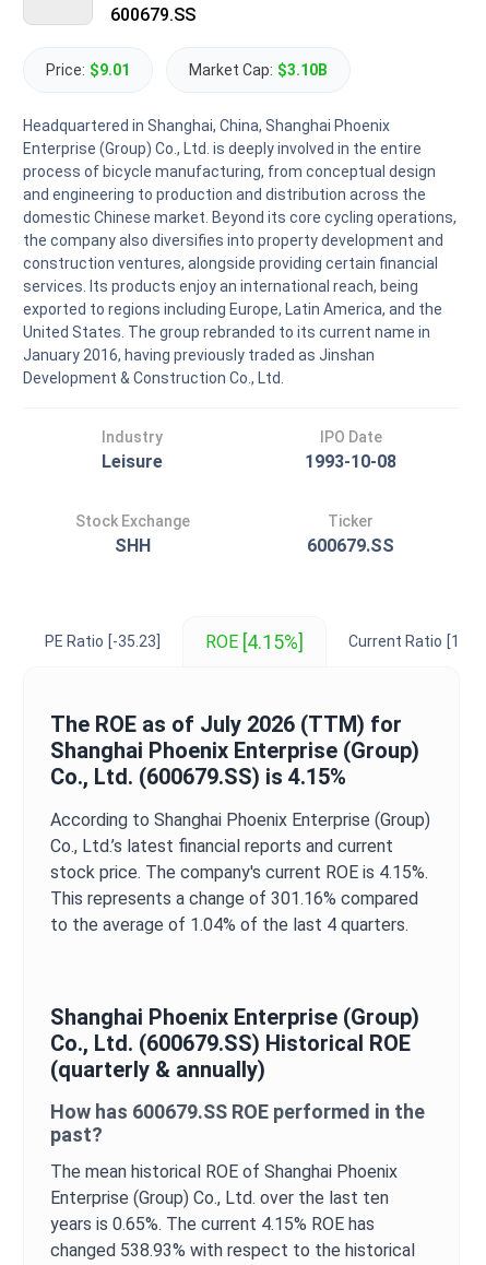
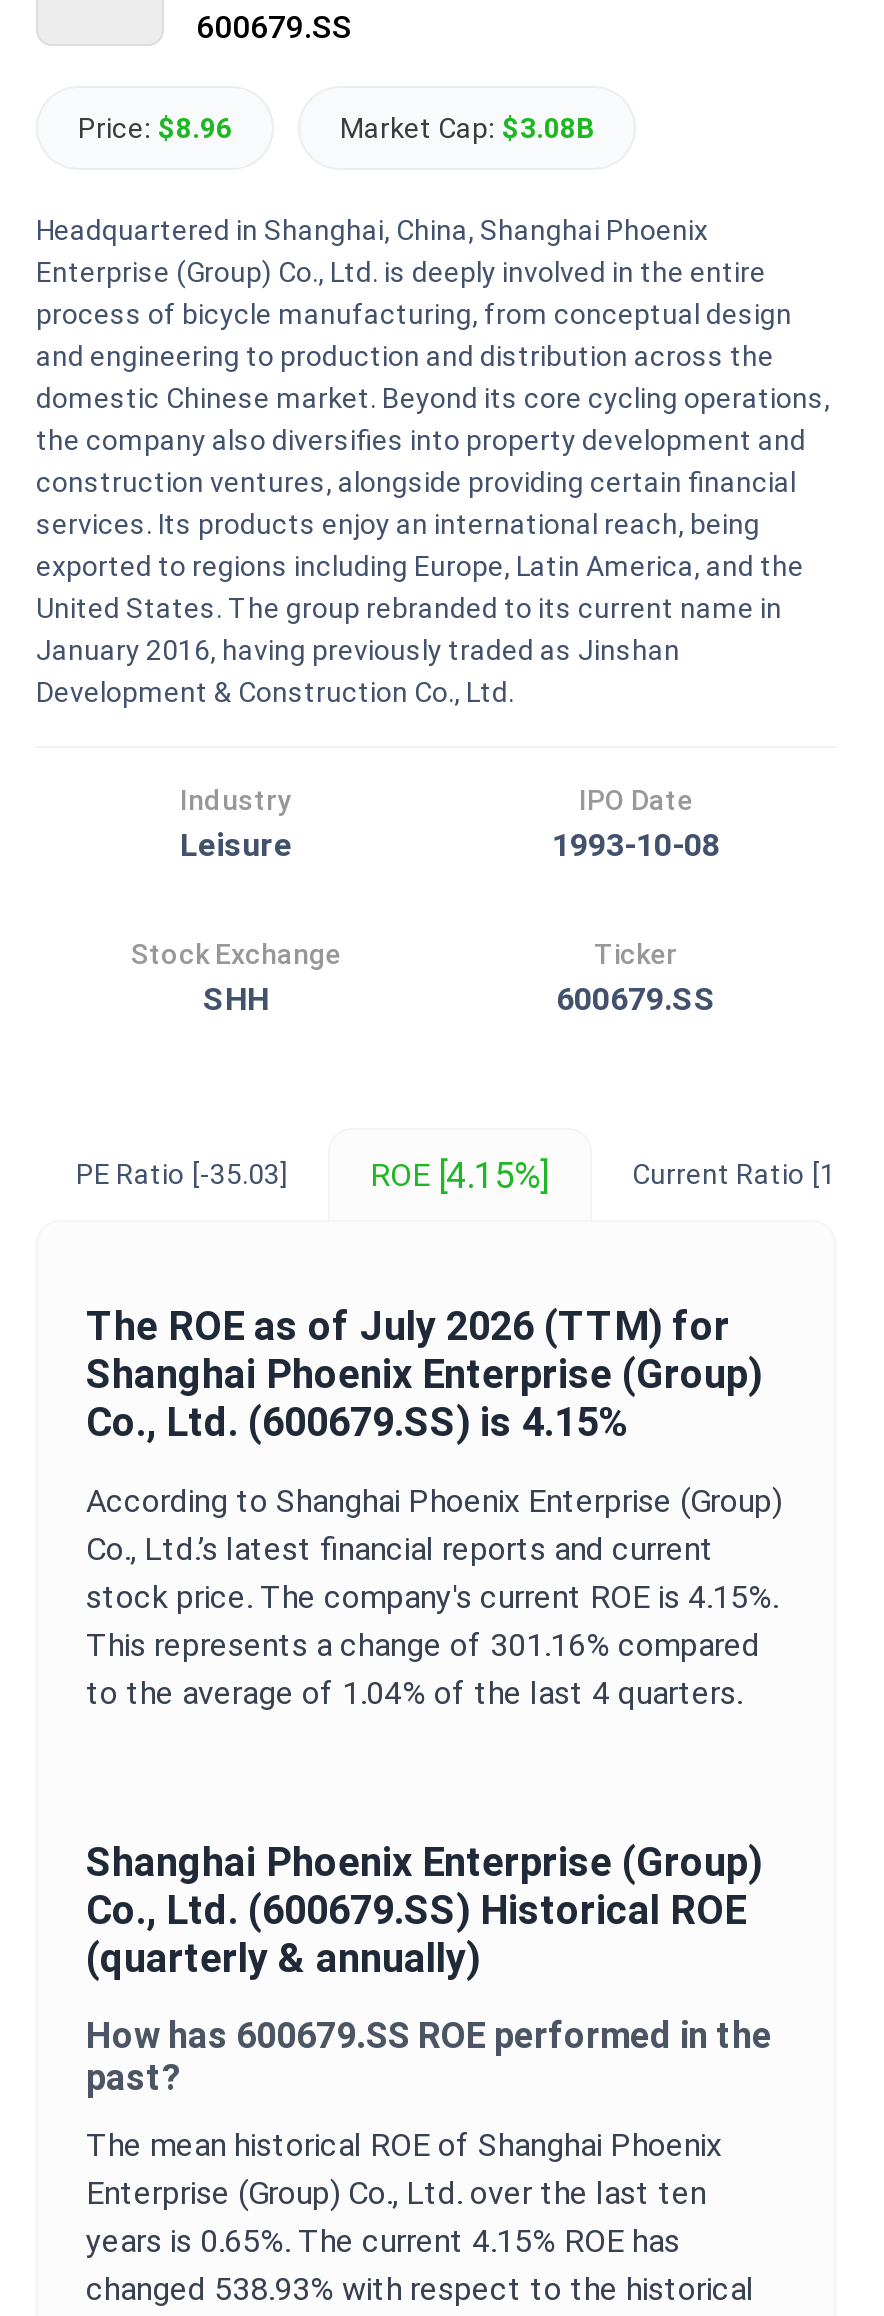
- Price: $9.01
+ Price: $8.96

- Market Cap: $3.10B
+ Market Cap: $3.08B

- PE Ratio [-35.23]
+ PE Ratio [-35.03]
